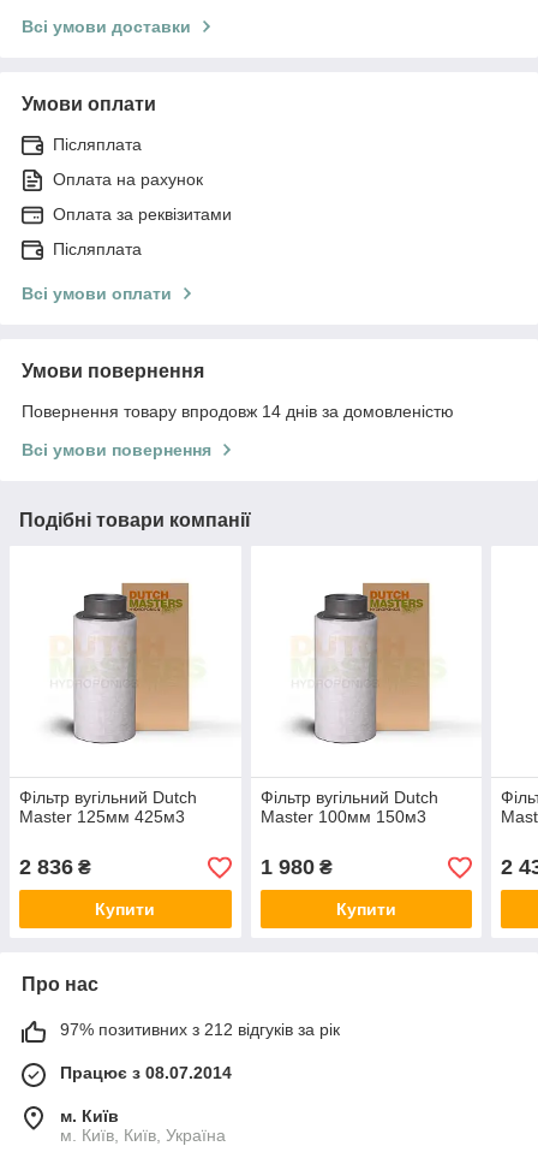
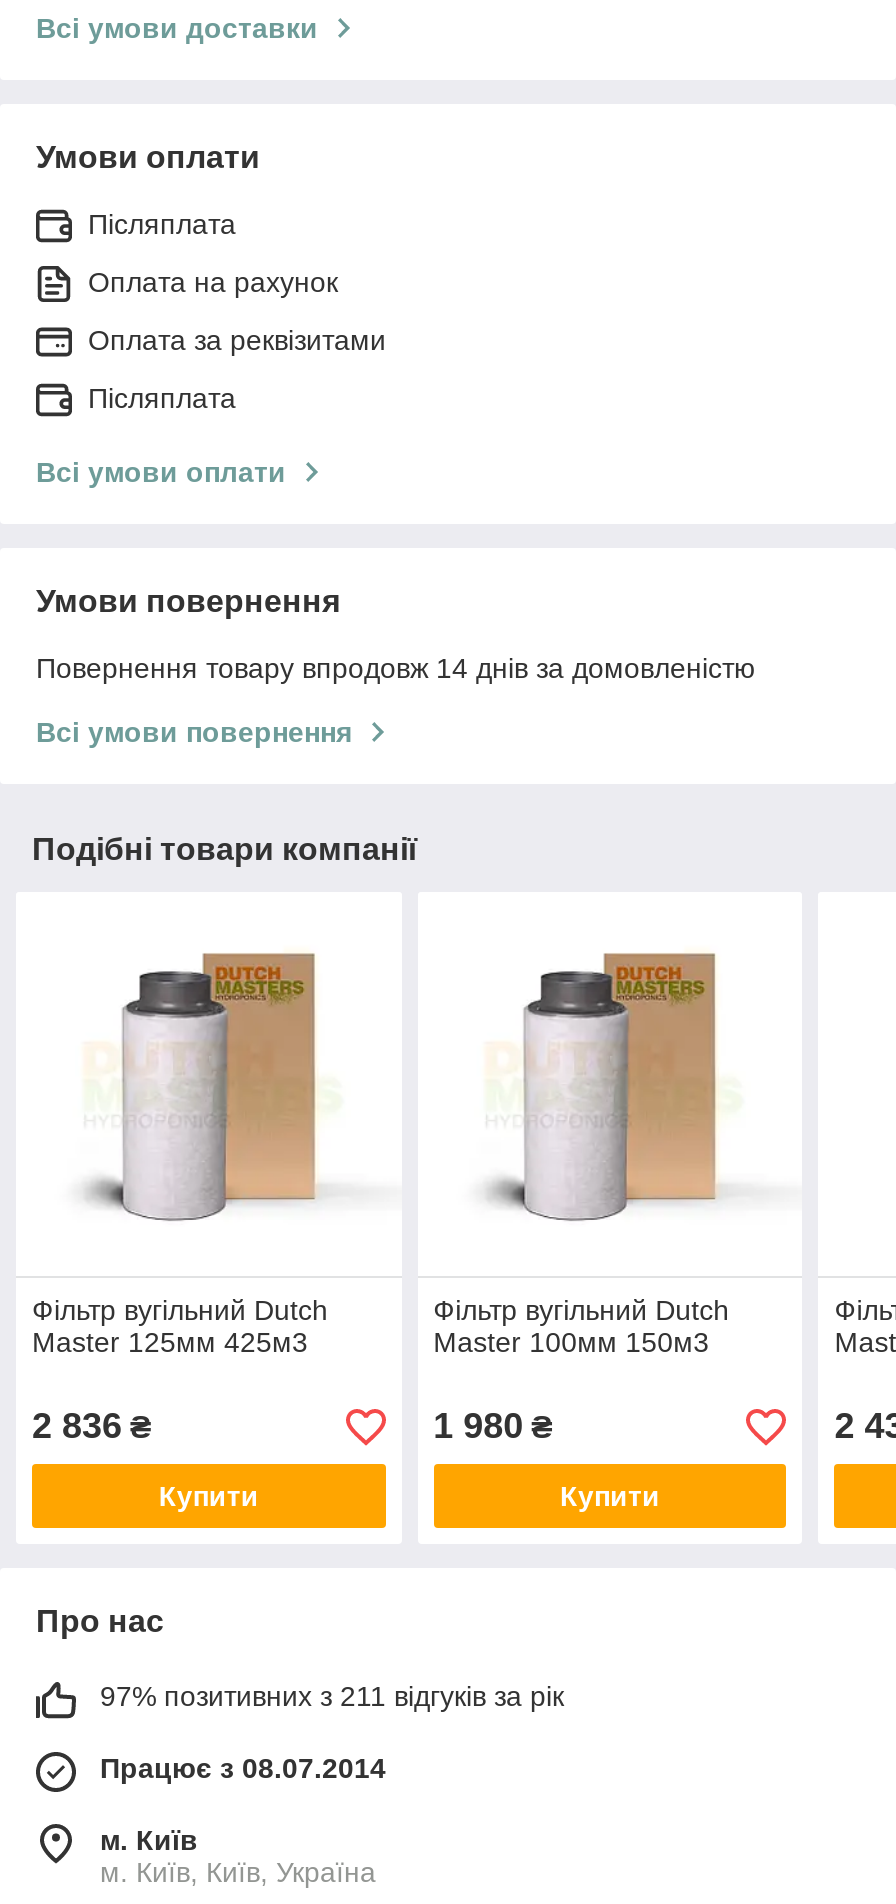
- 97% позитивних з 212 відгуків за рік
+ 97% позитивних з 211 відгуків за рік
